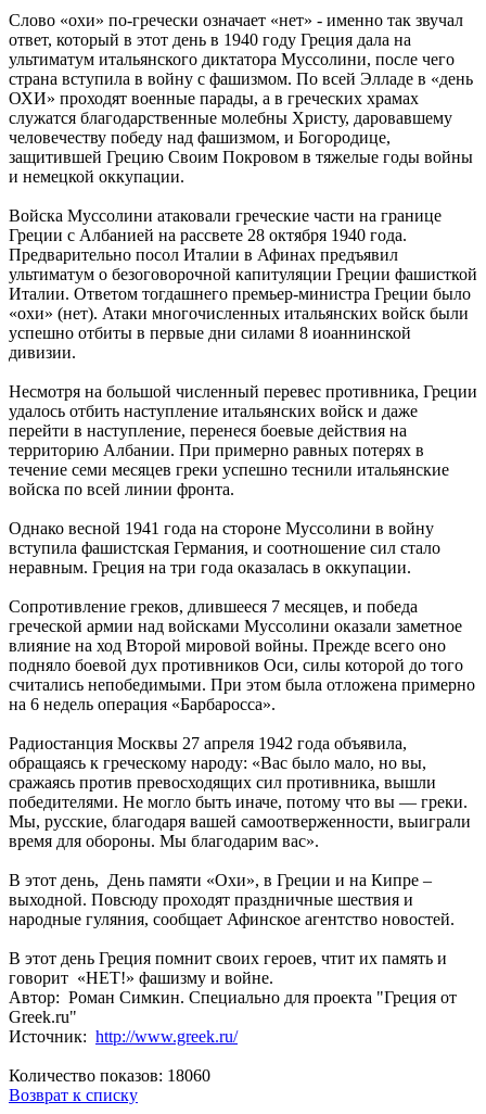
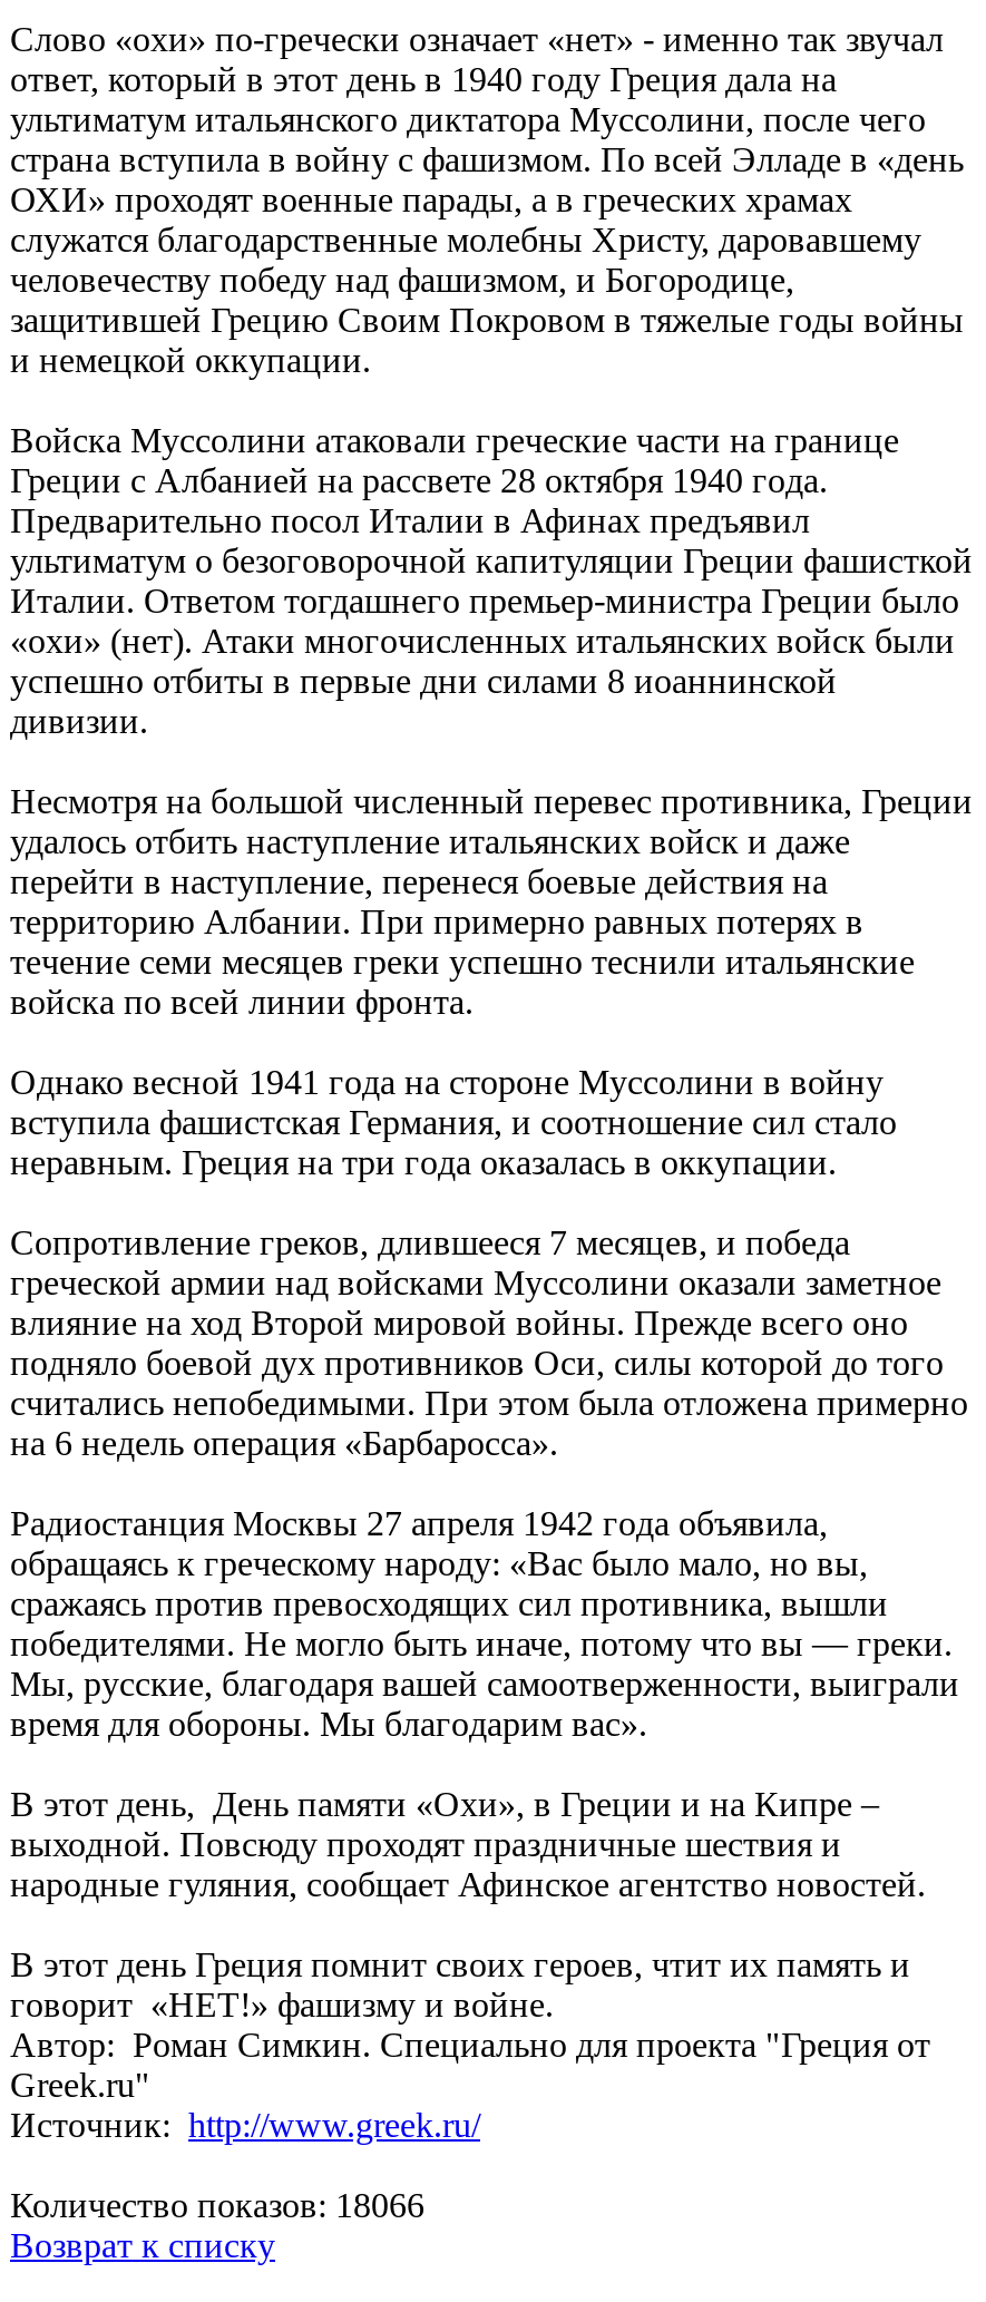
- Количество показов: 18060
+ Количество показов: 18066
